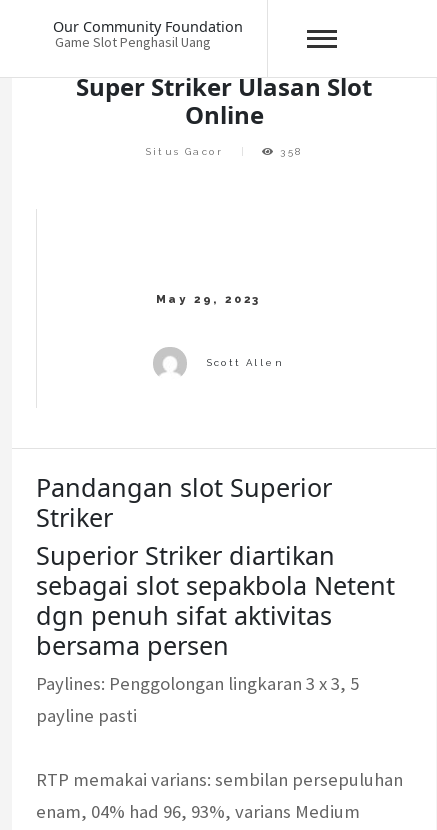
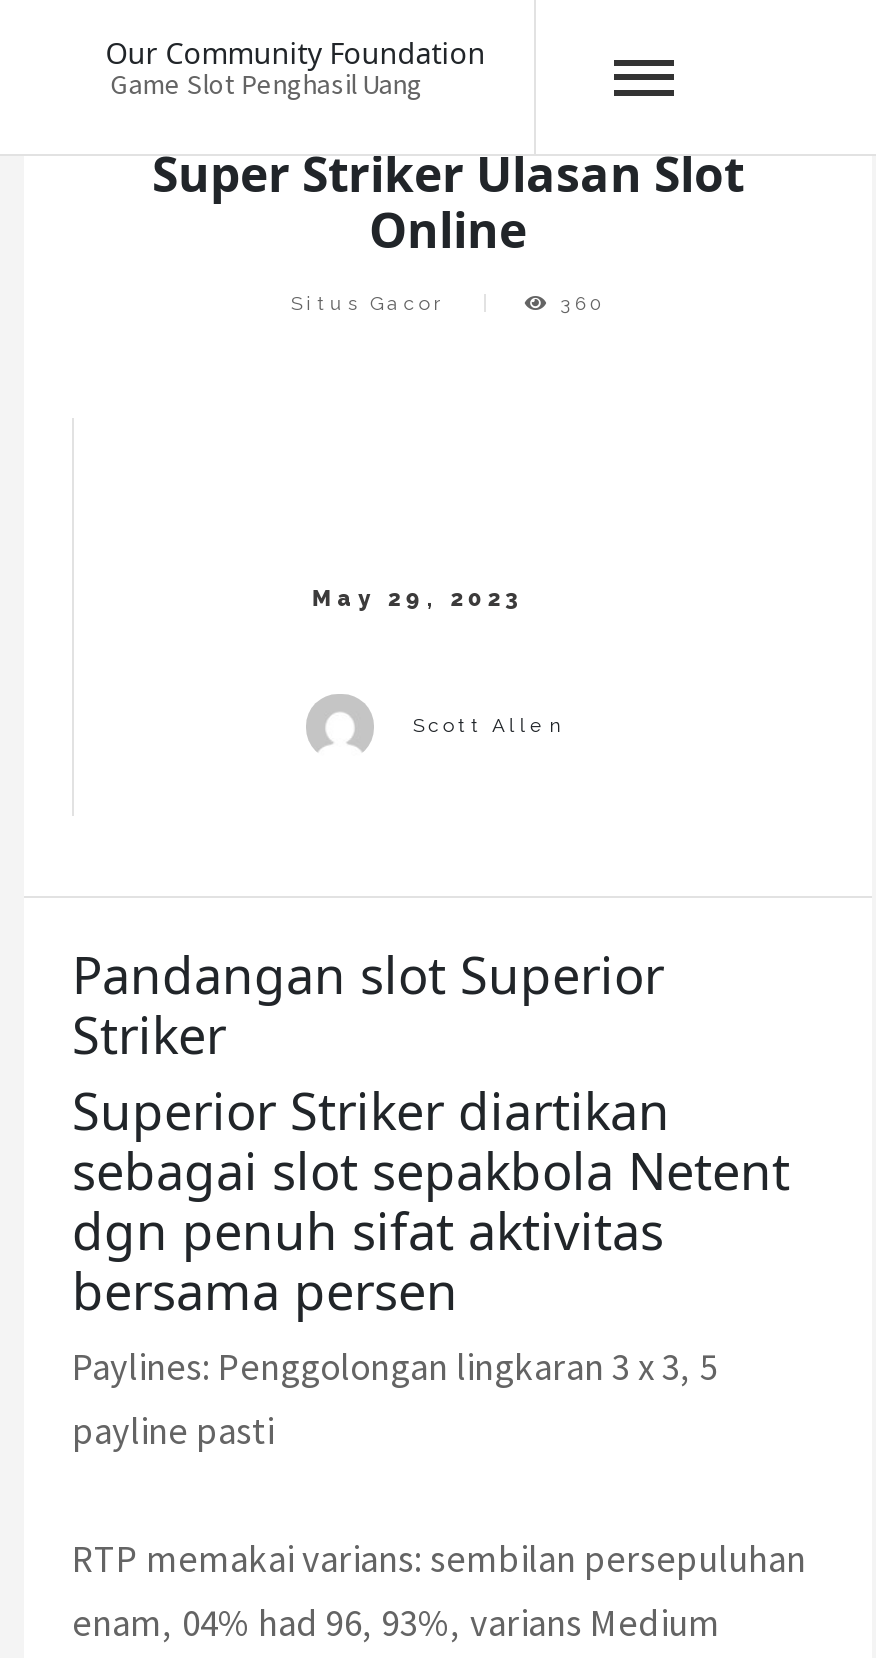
- 358
+ 360
